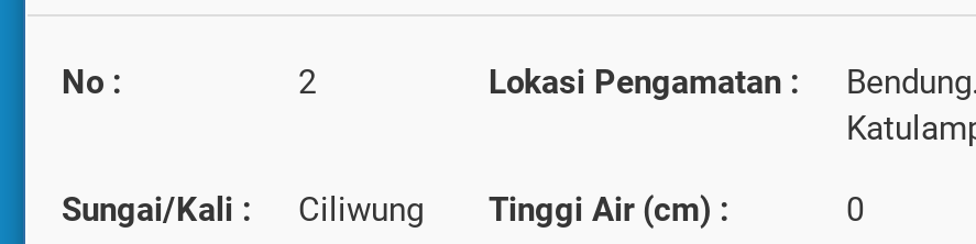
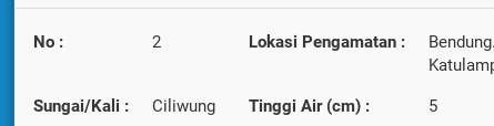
- 0
+ 5
